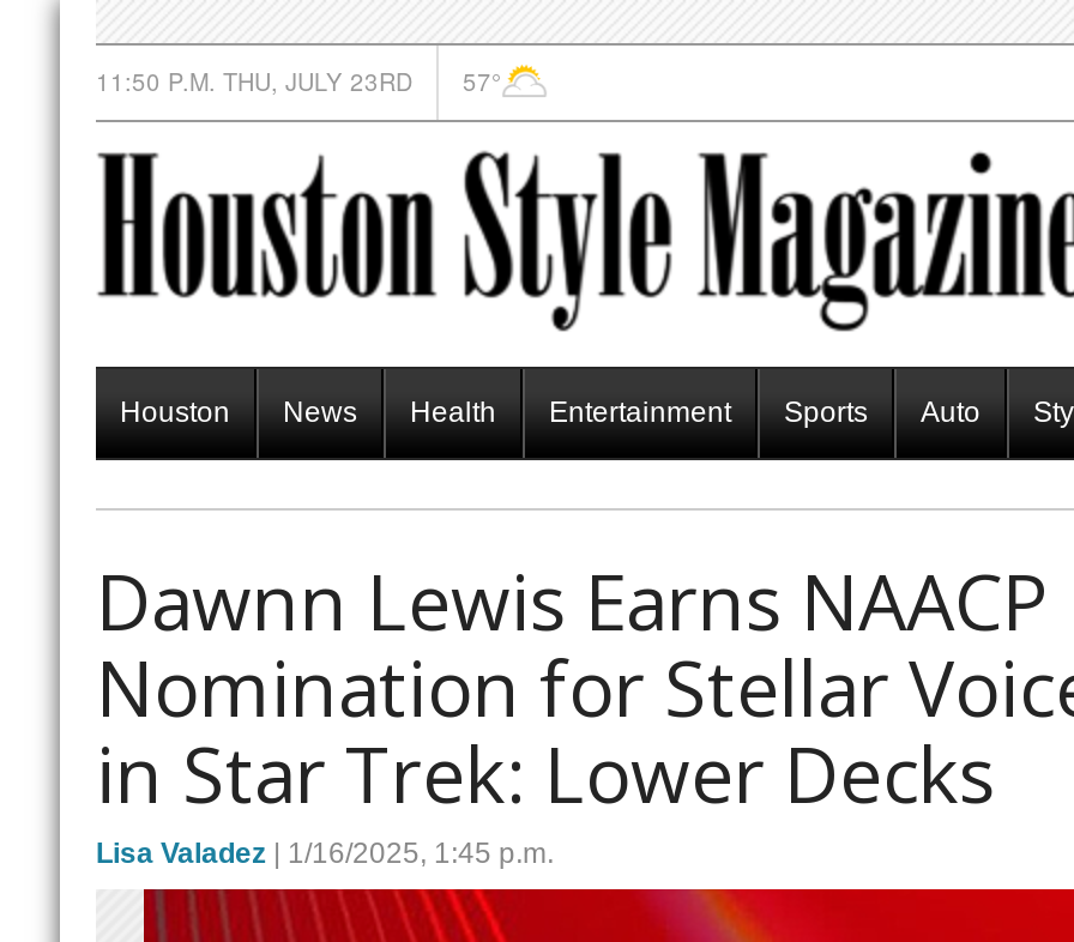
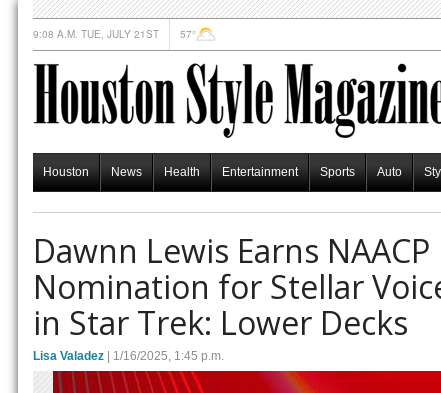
- 11:50 P.M. THU, JULY 23RD 57°
+ 9:08 A.M. TUE, JULY 21ST 57°
